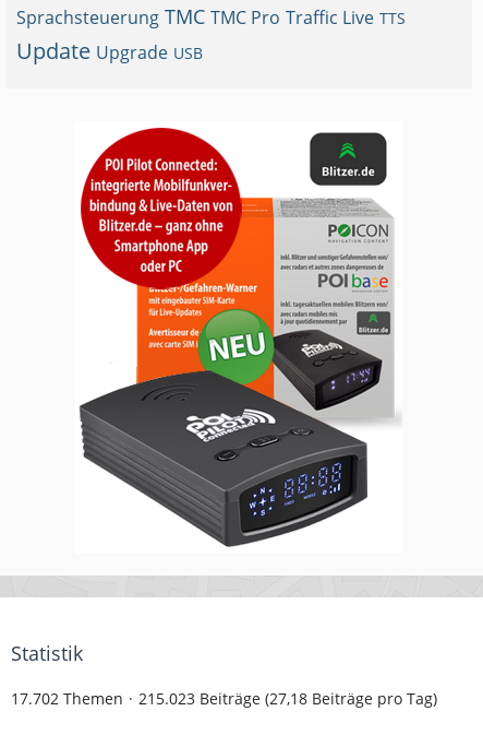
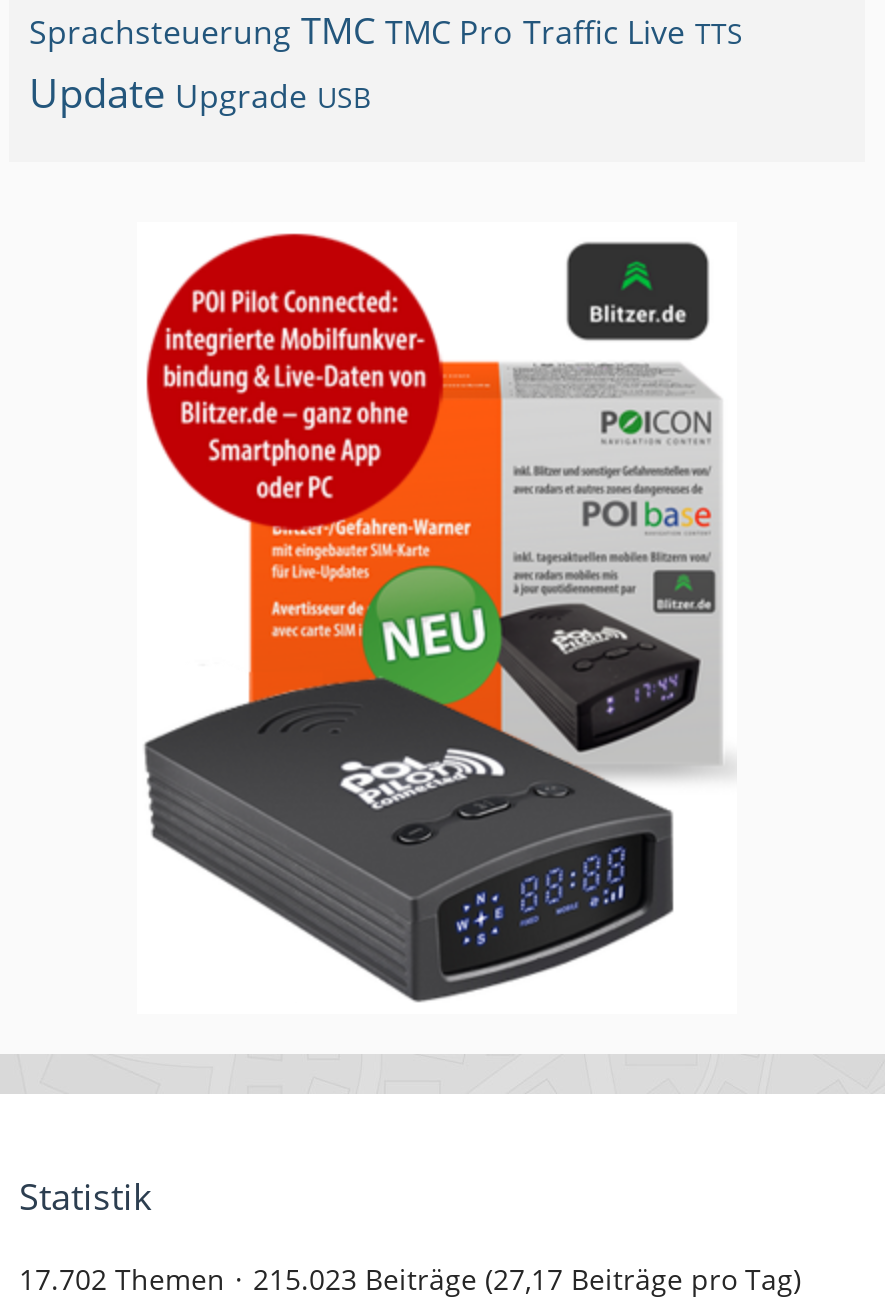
- 215.023 Beiträge (27,18 Beiträge pro Tag)
+ 215.023 Beiträge (27,17 Beiträge pro Tag)
